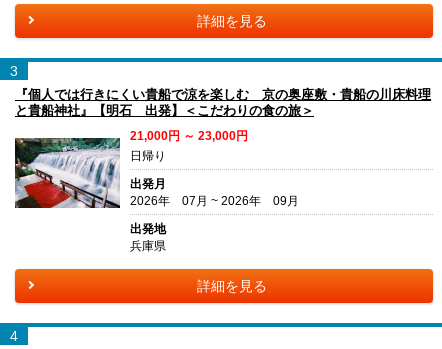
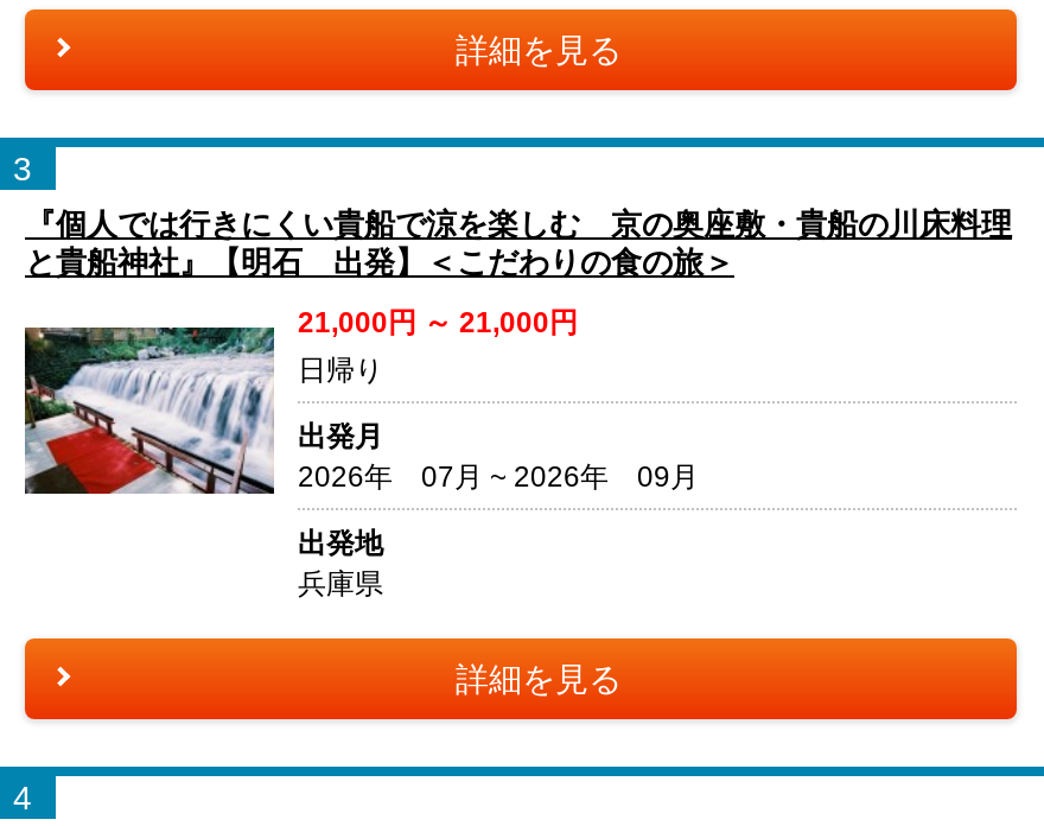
- 21,000円 ～ 23,000円
+ 21,000円 ～ 21,000円
